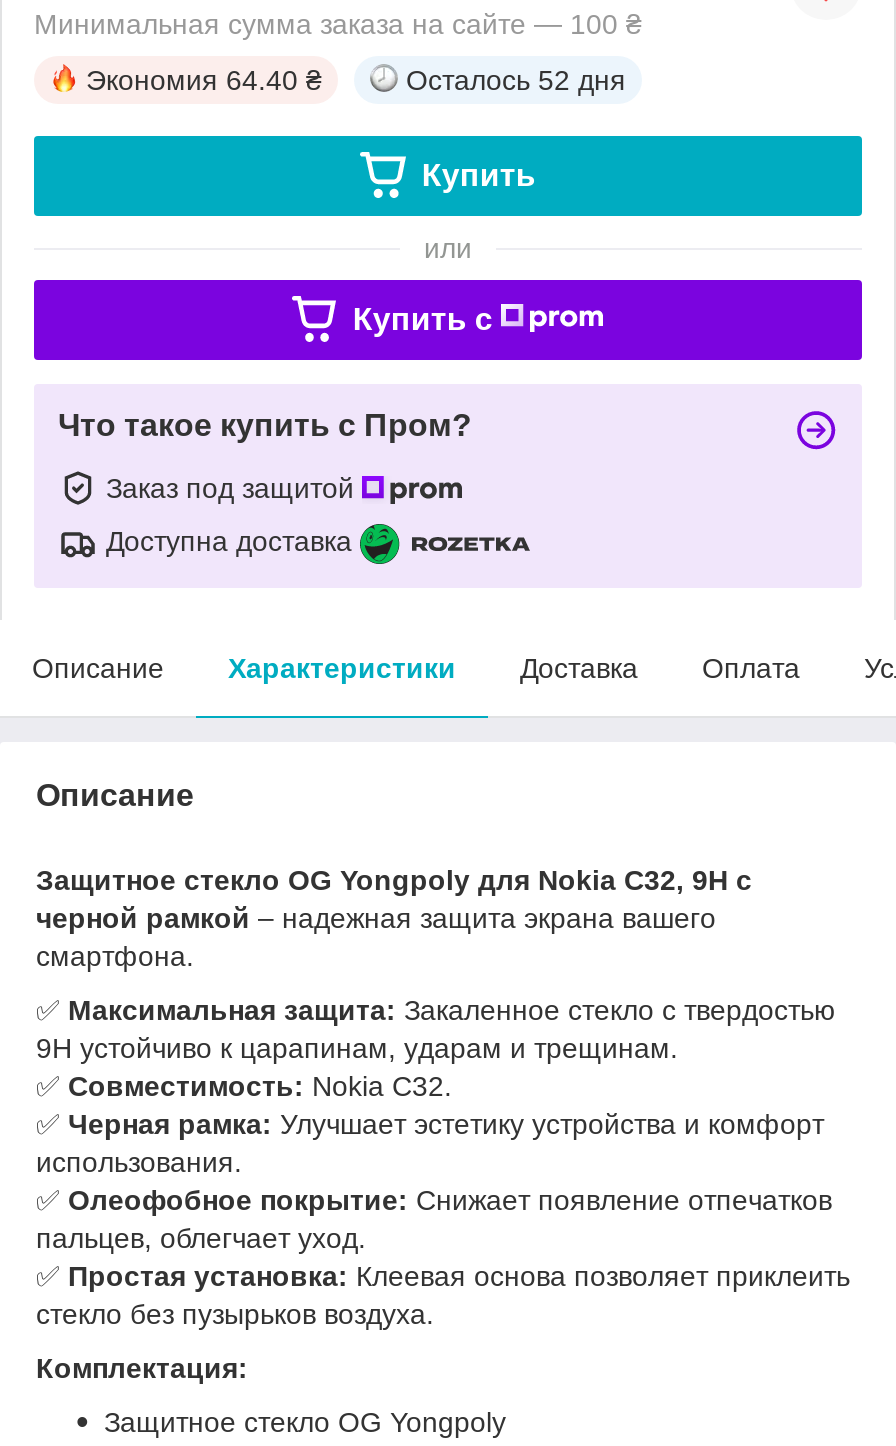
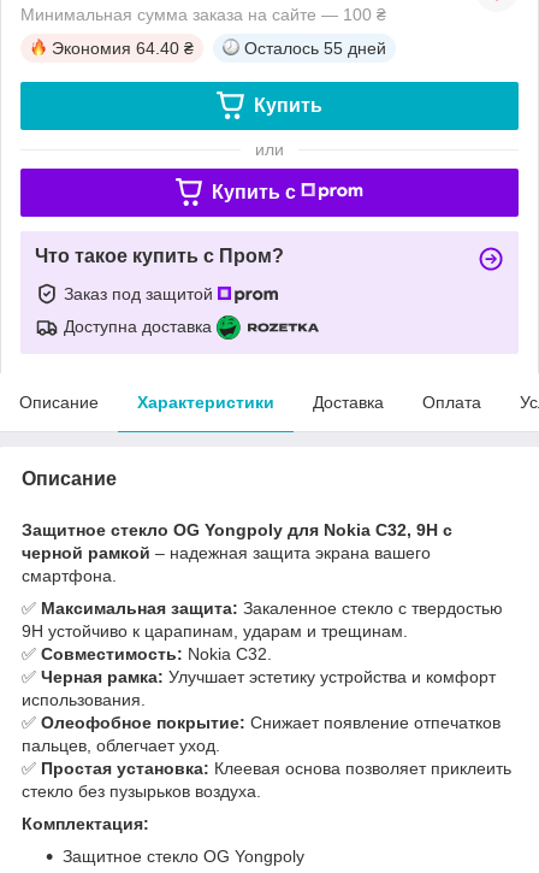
- Осталось 52 дня
+ Осталось 55 дней
